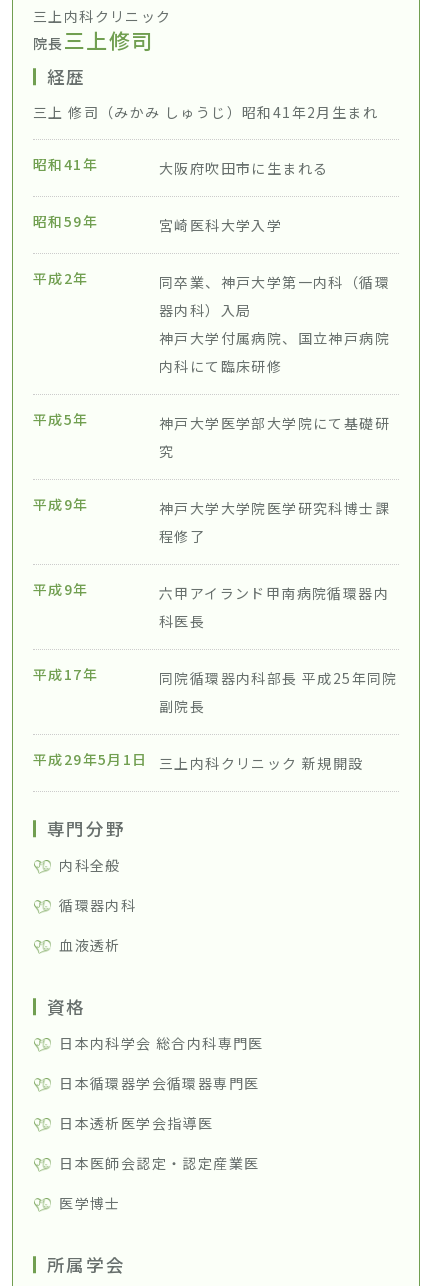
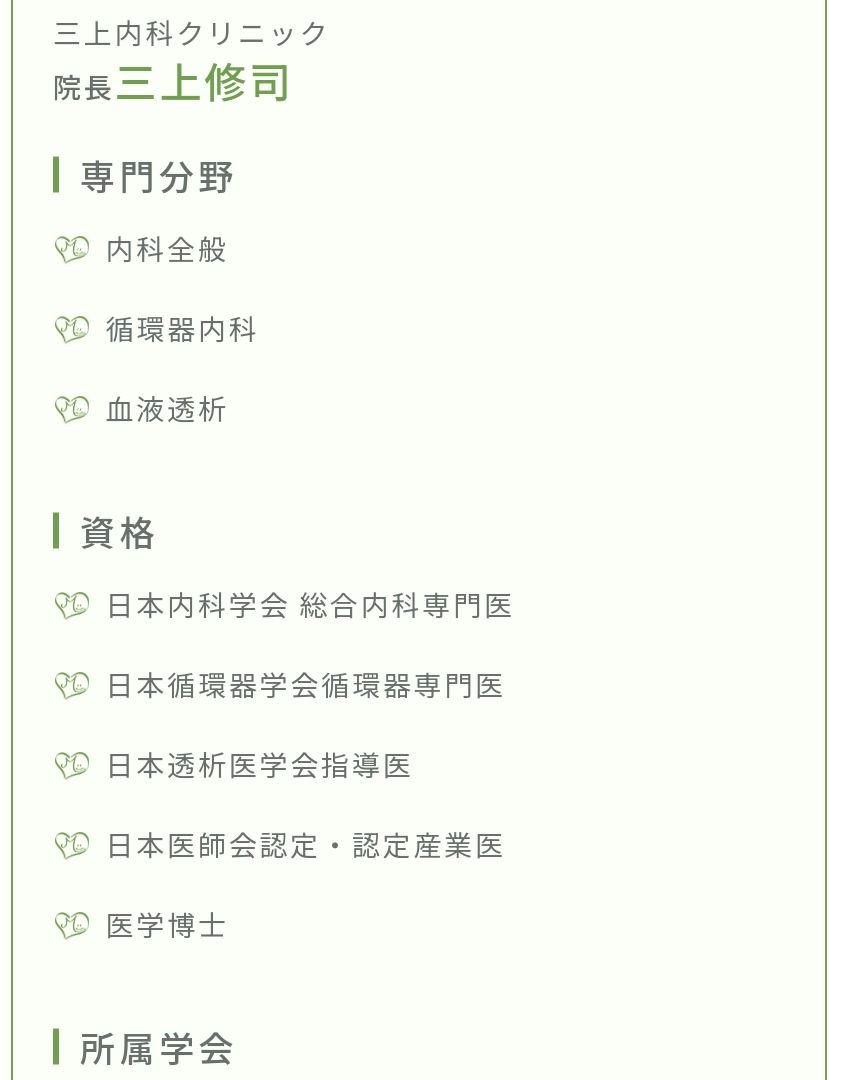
- 経歴
- 三上 修司（みかみ しゅうじ）昭和41年2月生まれ
- 昭和41年
- 大阪府吹田市に生まれる
- 昭和59年
- 宮崎医科大学入学
- 平成2年
- 同卒業、神戸大学第一内科（循環
- 器内科）入局
- 神戸大学付属病院、国立神戸病院
- 内科にて臨床研修
- 平成5年
- 神戸大学医学部大学院にて基礎研
- 究
- 平成9年
- 神戸大学大学院医学研究科博士課
- 程修了
- 平成9年
- 六甲アイランド甲南病院循環器内
- 科医長
- 平成17年
- 同院循環器内科部長 平成25年同院
- 副院長
- 平成29年5月1日 三上内科クリニック 新規開設
